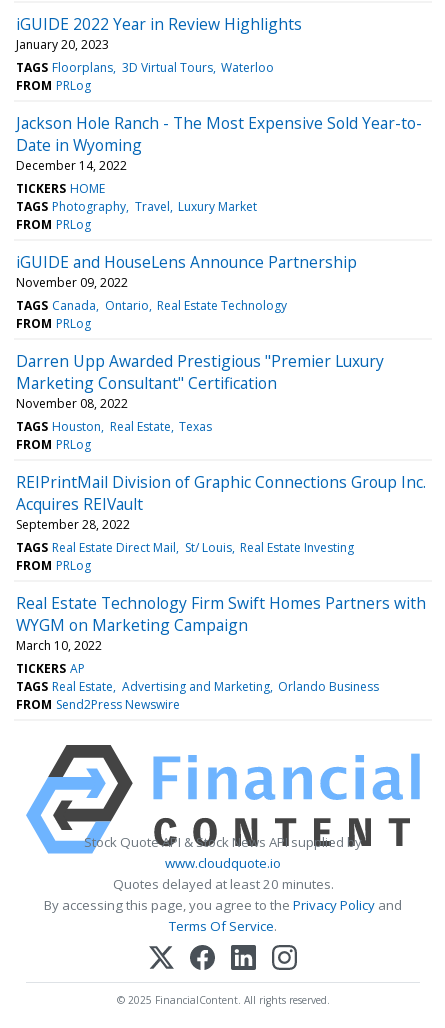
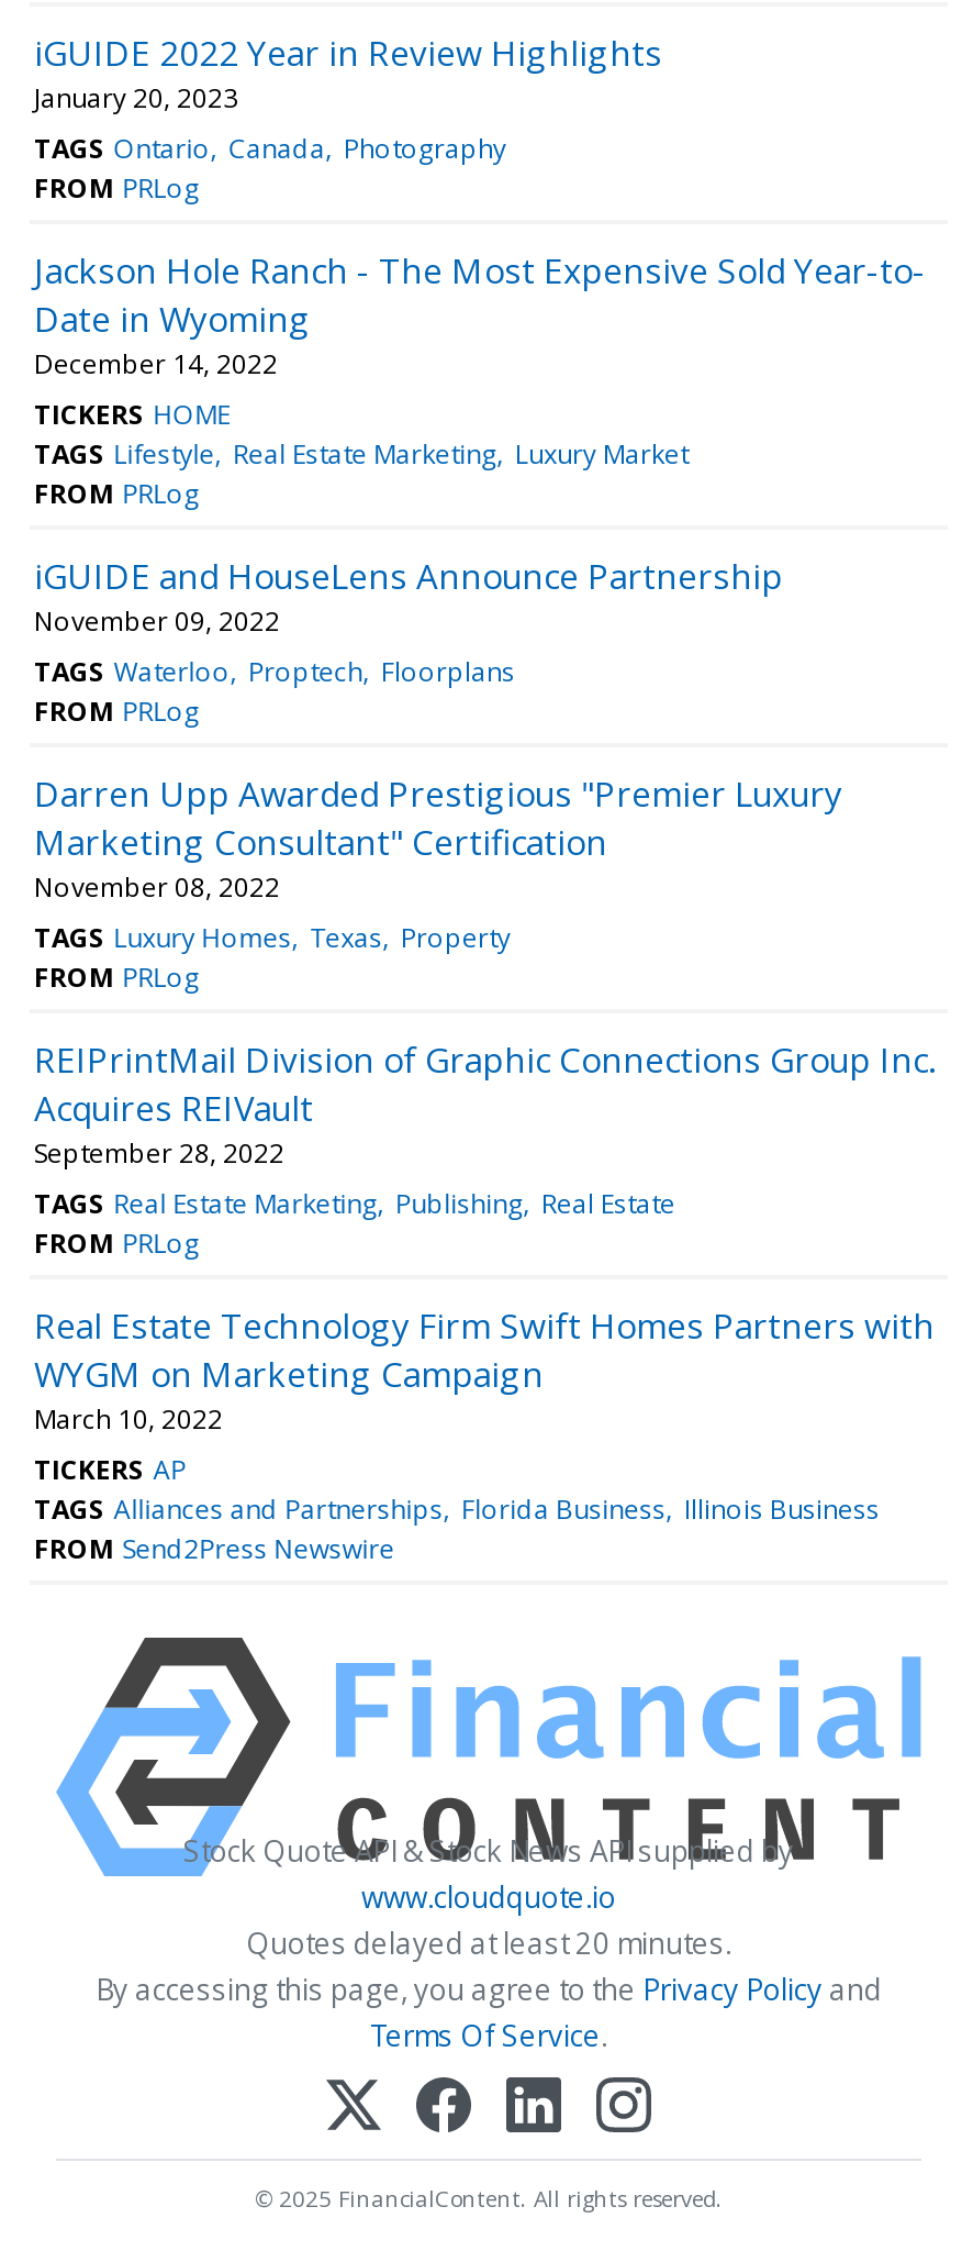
- TAGS Floorplans 3D Virtual Tours Waterloo
+ TAGS Ontario Canada Photography

- TAGS Photography Travel Luxury Market
+ TAGS Lifestyle Real Estate Marketing Luxury Market

- TAGS Canada Ontario Real Estate Technology
+ TAGS Waterloo Proptech Floorplans

- TAGS Houston Real Estate Texas
+ TAGS Luxury Homes Texas Property

- TAGS Real Estate Direct Mail St/ Louis Real Estate Investing
+ TAGS Real Estate Marketing Publishing Real Estate

- TAGS Real Estate Advertising and Marketing Orlando Business
+ TAGS Alliances and Partnerships Florida Business Illinois Business
